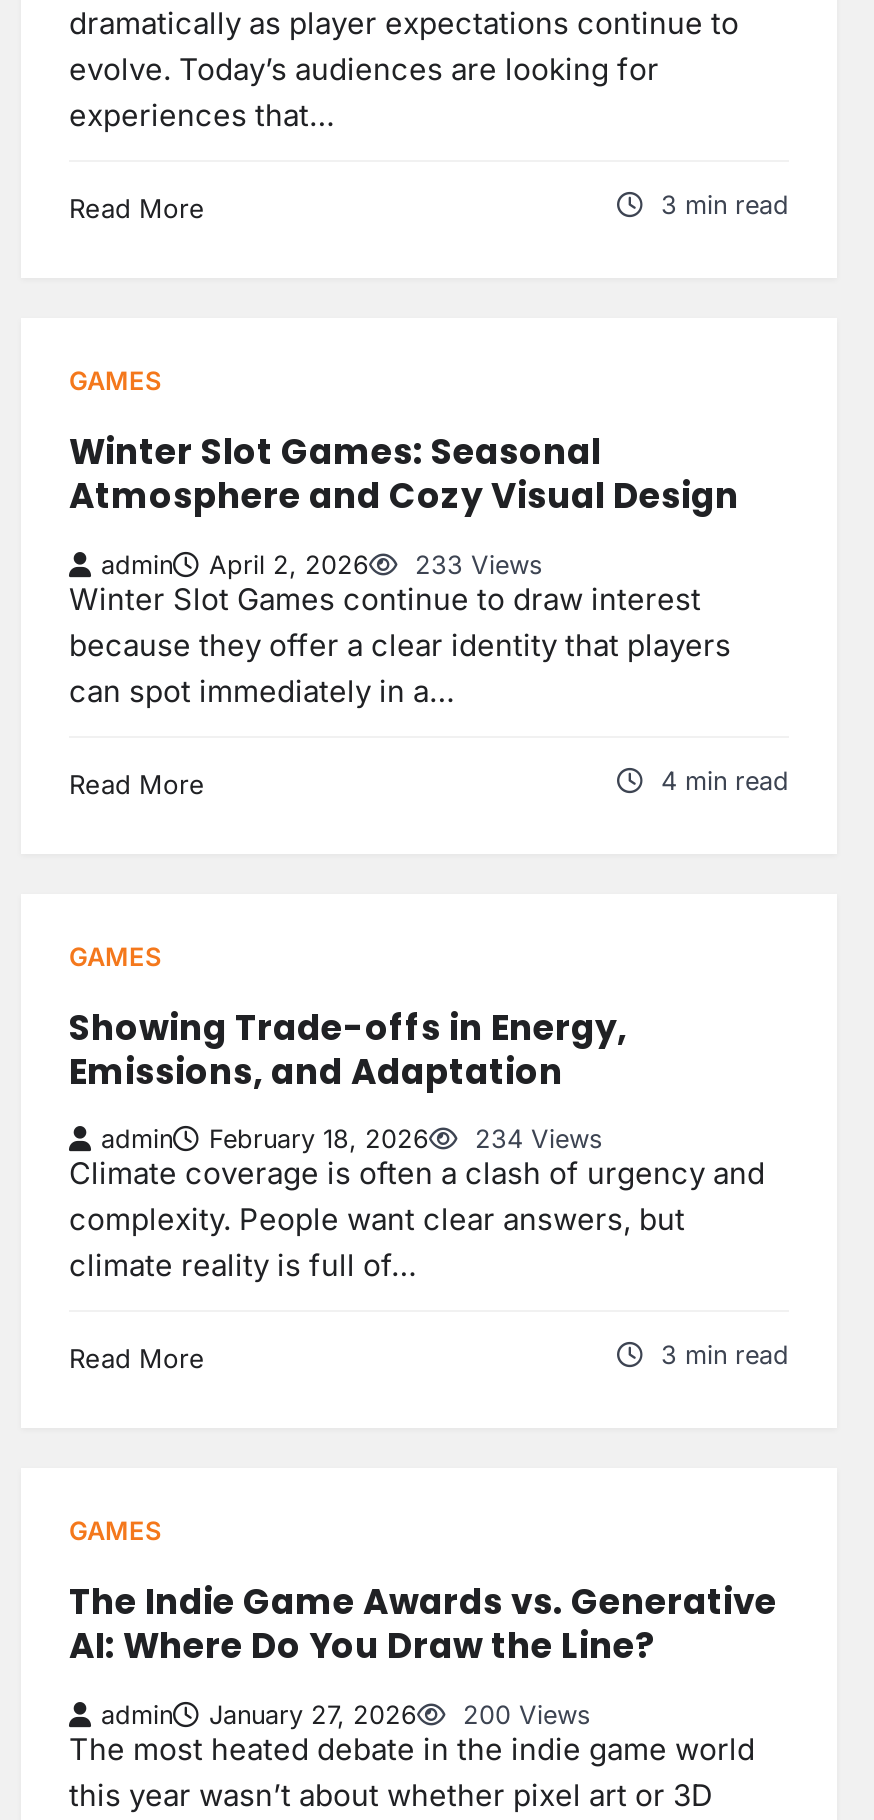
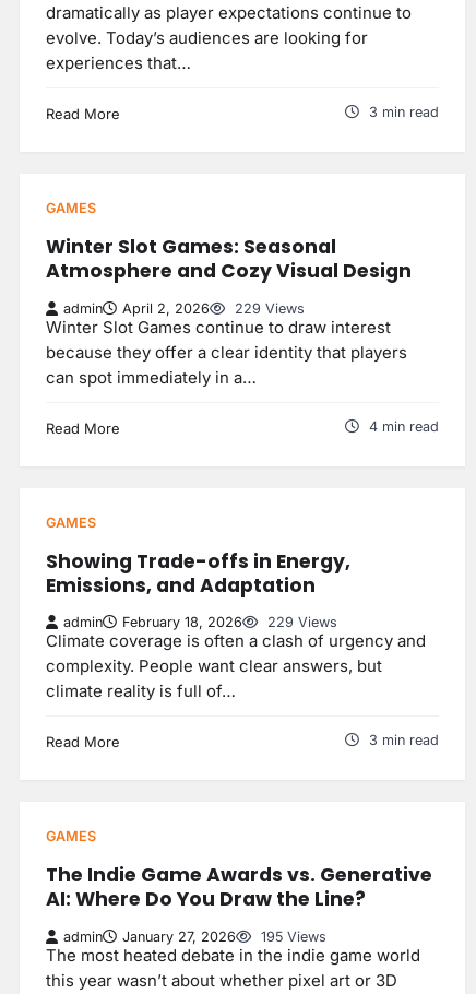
- admin April 2, 2026 233 Views
+ admin April 2, 2026 229 Views

- admin February 18, 2026 234 Views
+ admin February 18, 2026 229 Views

- admin January 27, 2026 200 Views
+ admin January 27, 2026 195 Views
